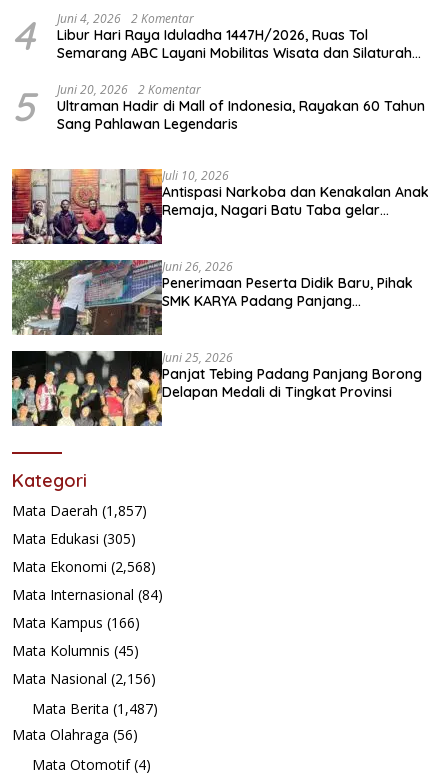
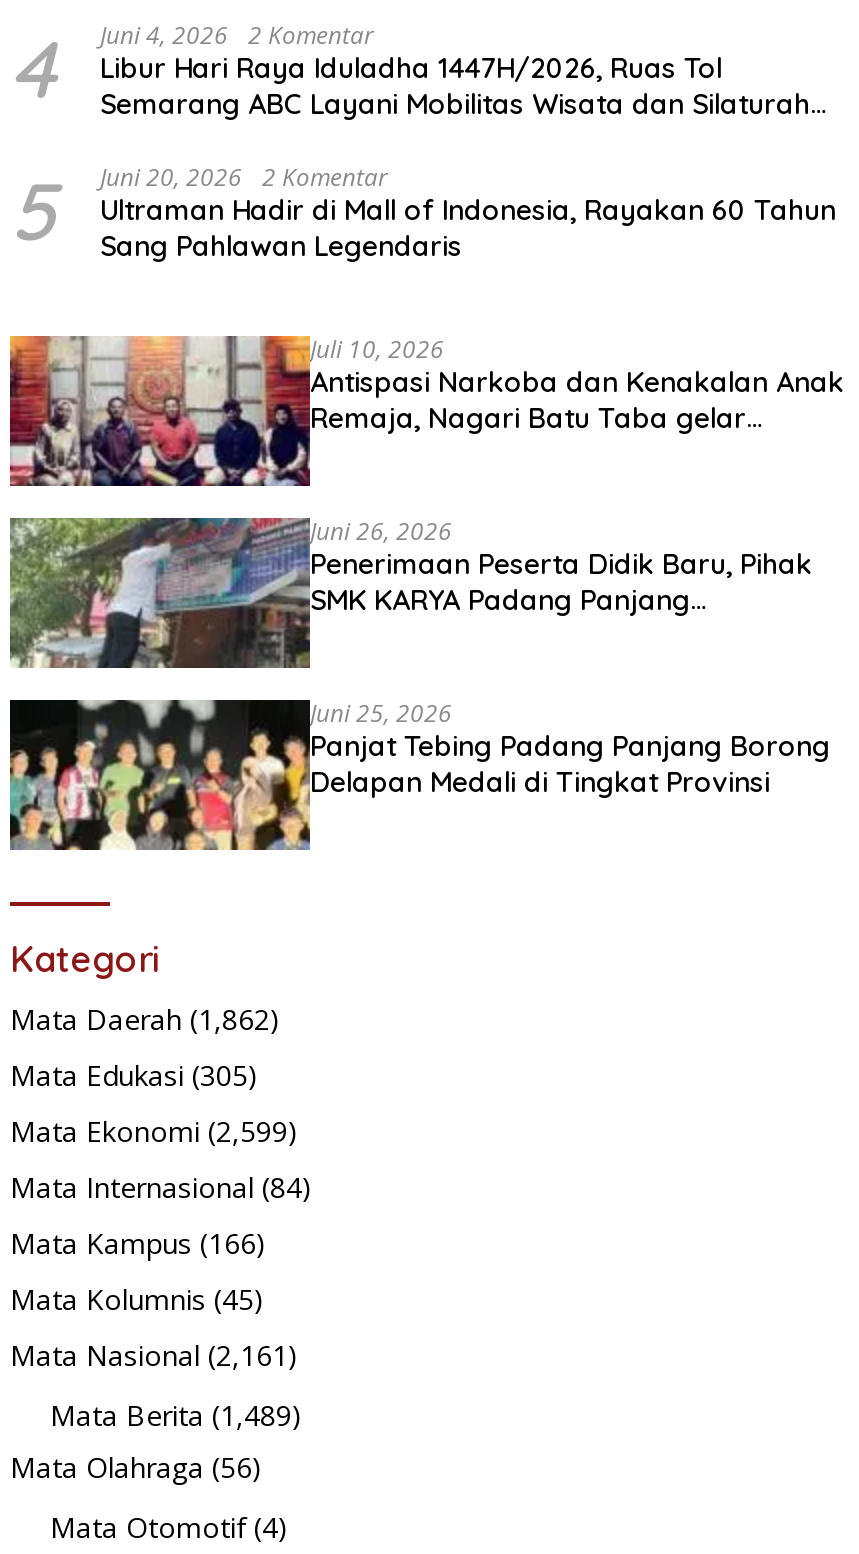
- Mata Daerah (1,857)
+ Mata Daerah (1,862)

- Mata Ekonomi (2,568)
+ Mata Ekonomi (2,599)

- Mata Nasional (2,156)
+ Mata Nasional (2,161)

- Mata Berita (1,487)
+ Mata Berita (1,489)
